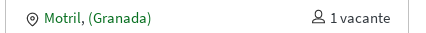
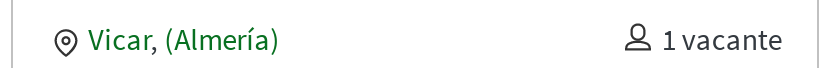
- Motril, (Granada)
+ Vicar, (Almería)
